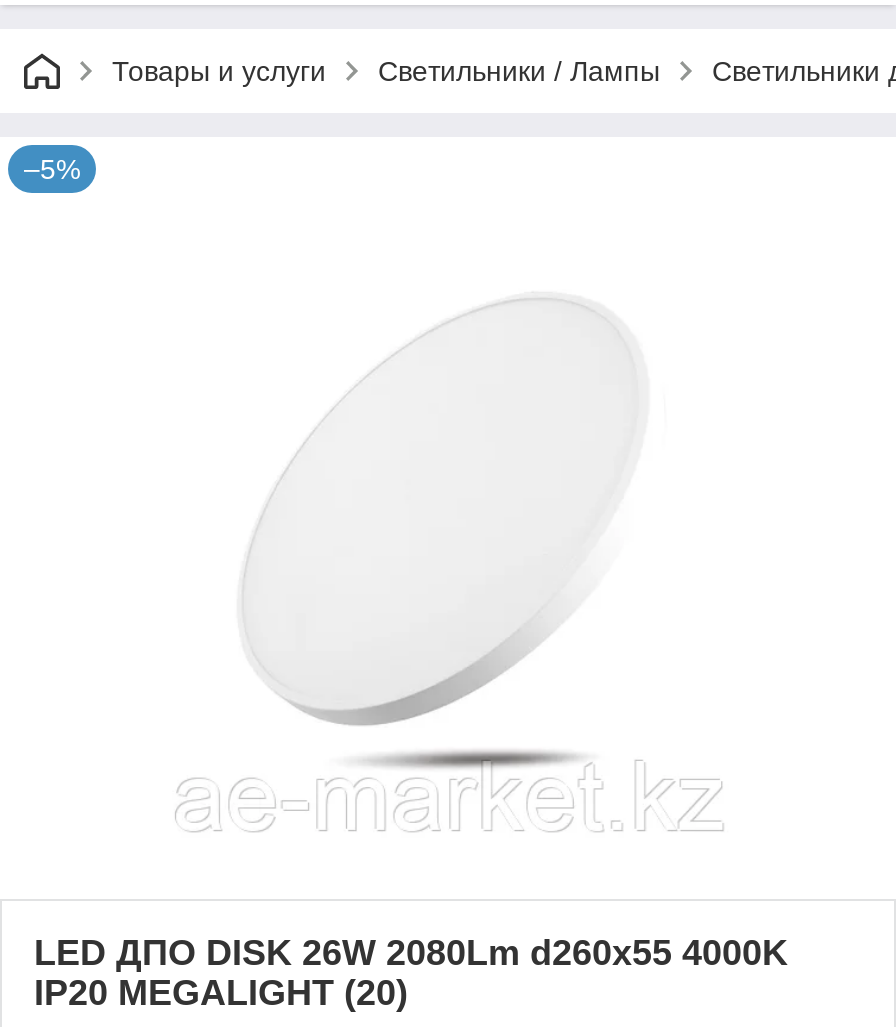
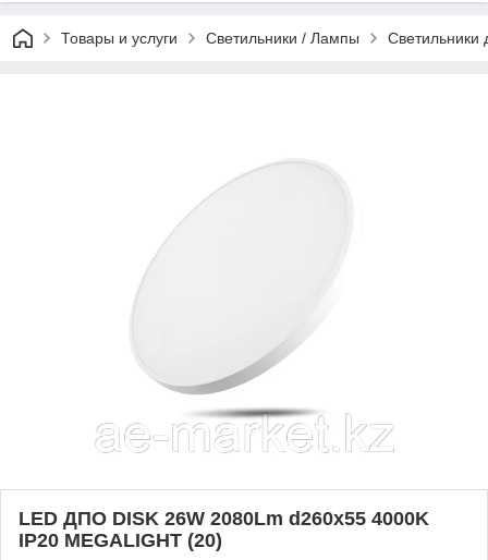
- –5%
